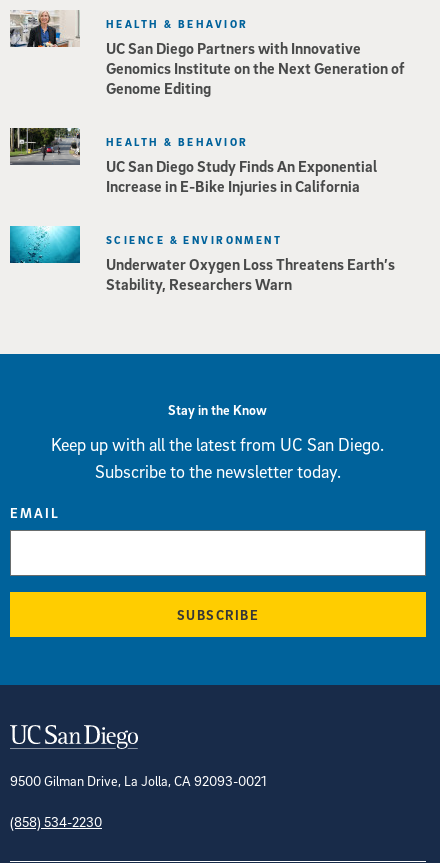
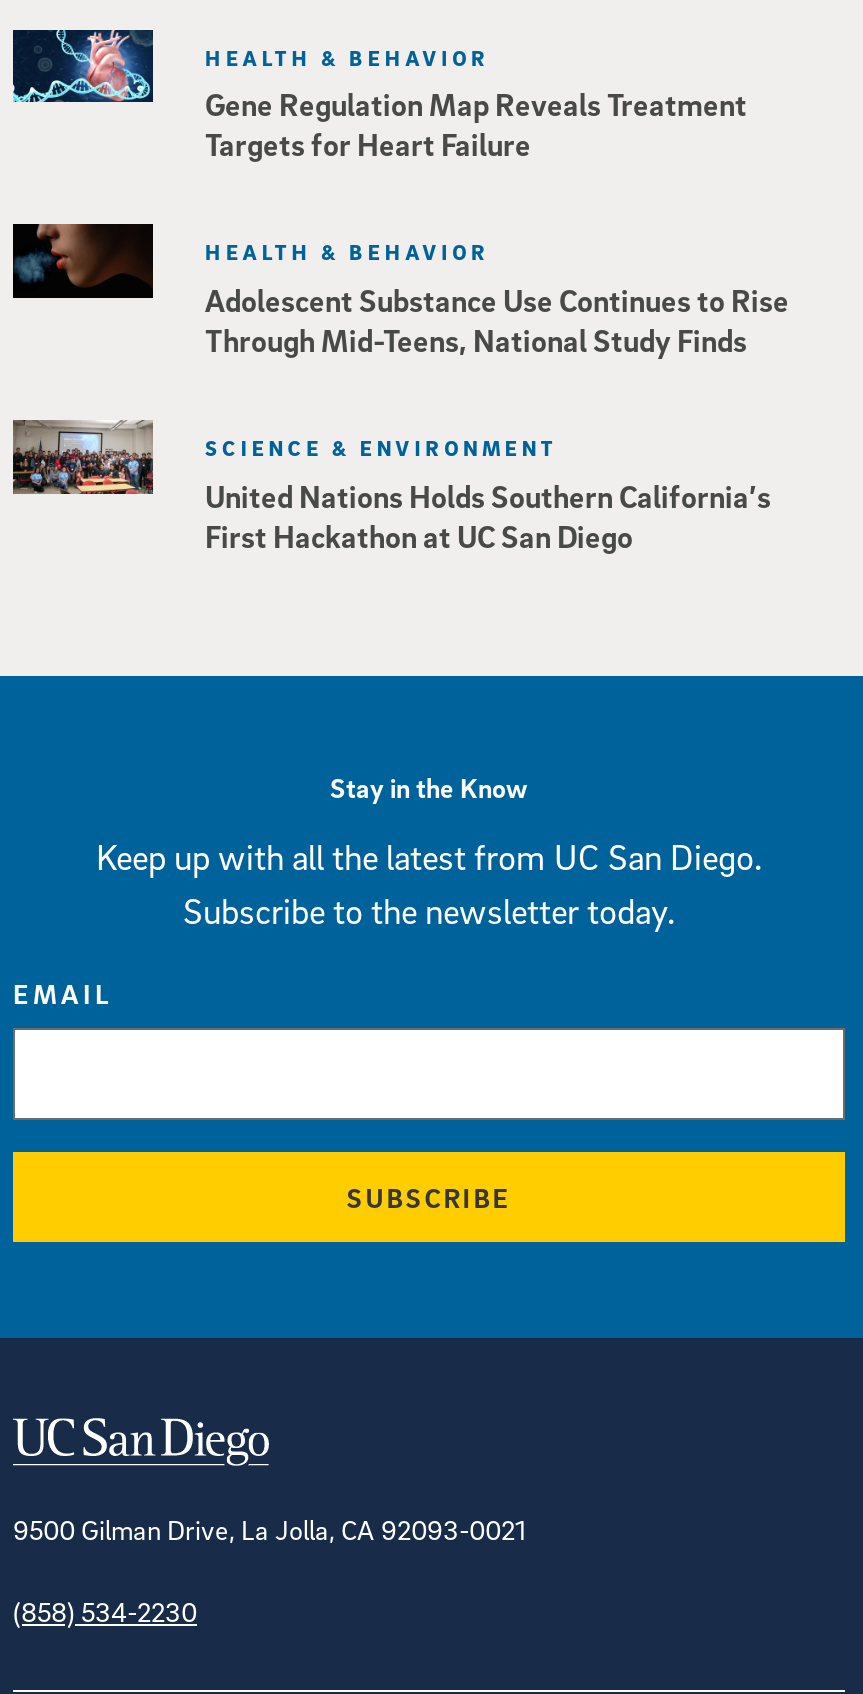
- [image]
- UC San Diego Partners with Innovative
- Genomics Institute on the Next Generation of
- Genome Editing
+ [image]
+ Gene Regulation Map Reveals Treatment
+ Targets for Heart Failure

- [image]
- UC San Diego Study Finds An Exponential
- Increase in E-Bike Injuries in California
+ [image]
+ Adolescent Substance Use Continues to Rise
+ Through Mid-Teens, National Study Finds

- [image]
- Underwater Oxygen Loss Threatens Earth’s
- Stability, Researchers Warn
+ [image]
+ United Nations Holds Southern California’s
+ First Hackathon at UC San Diego
